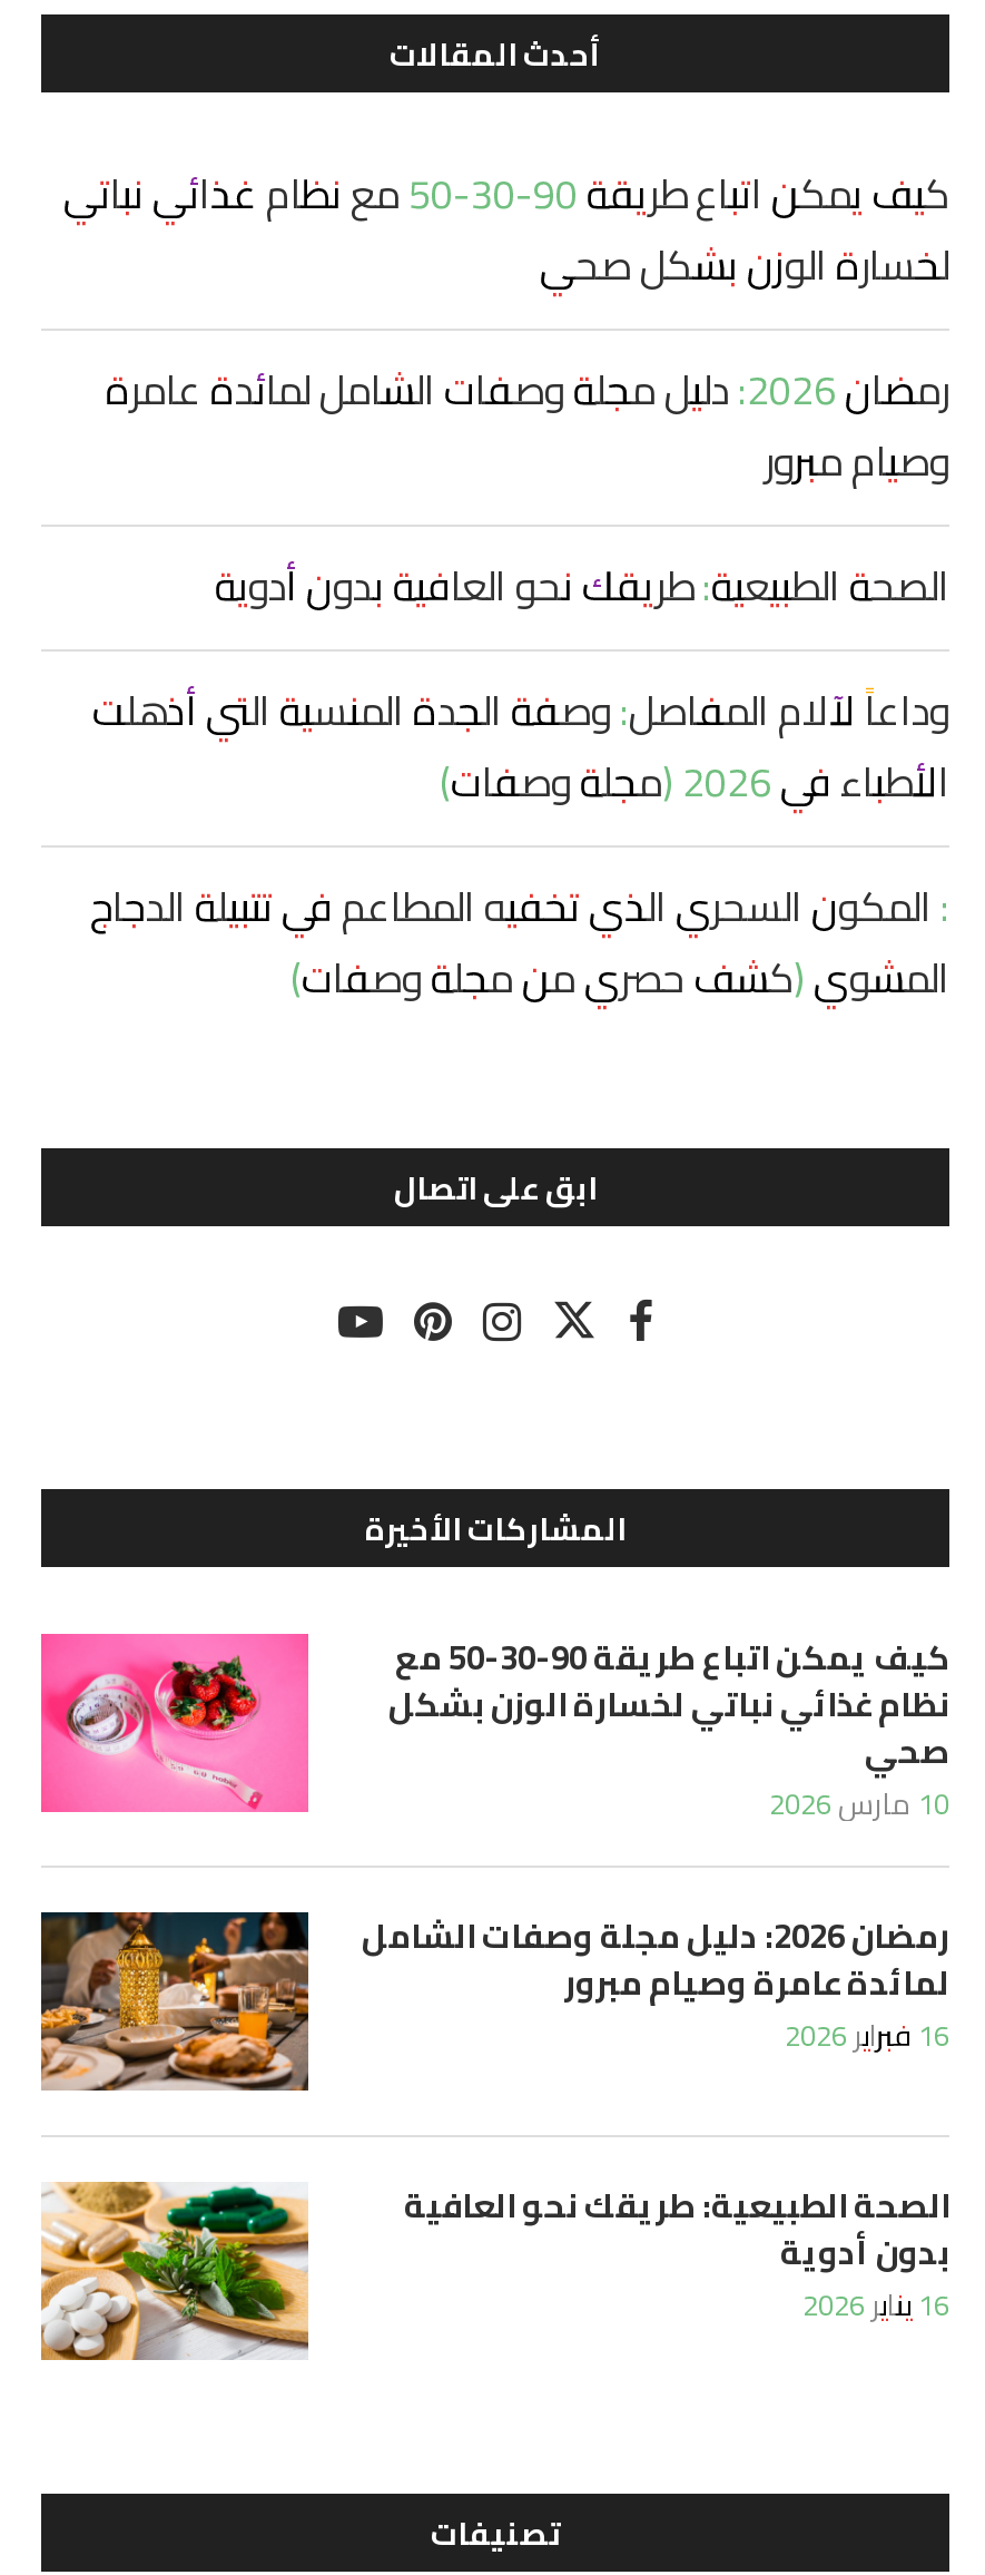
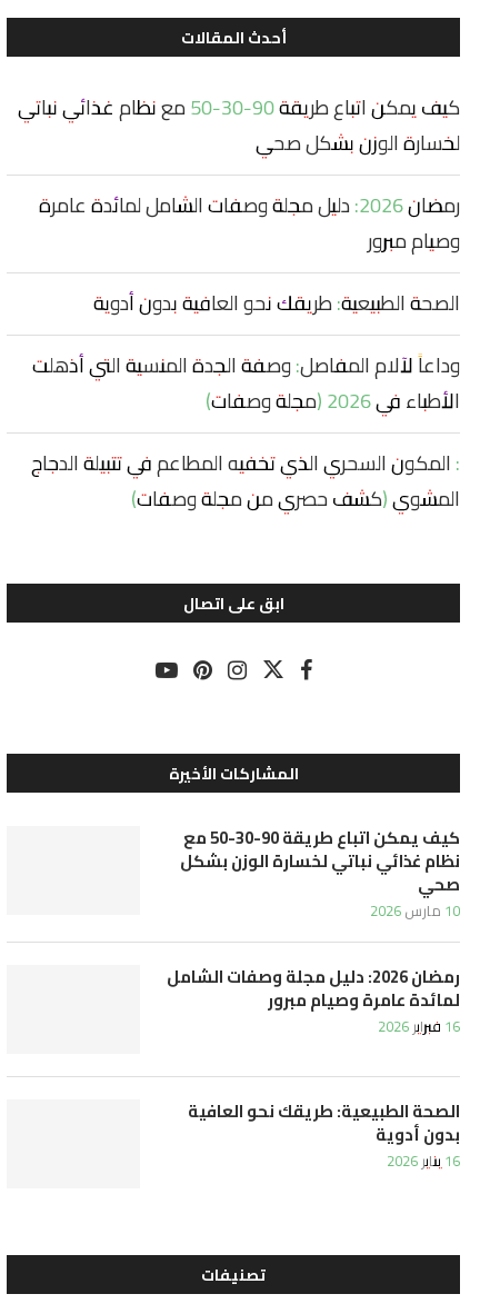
- [image]

- [image]

- [image]
